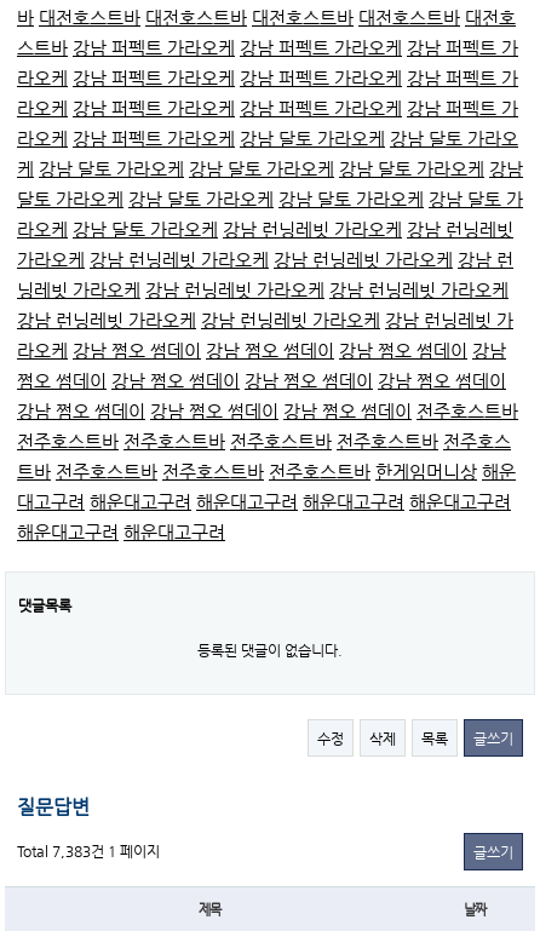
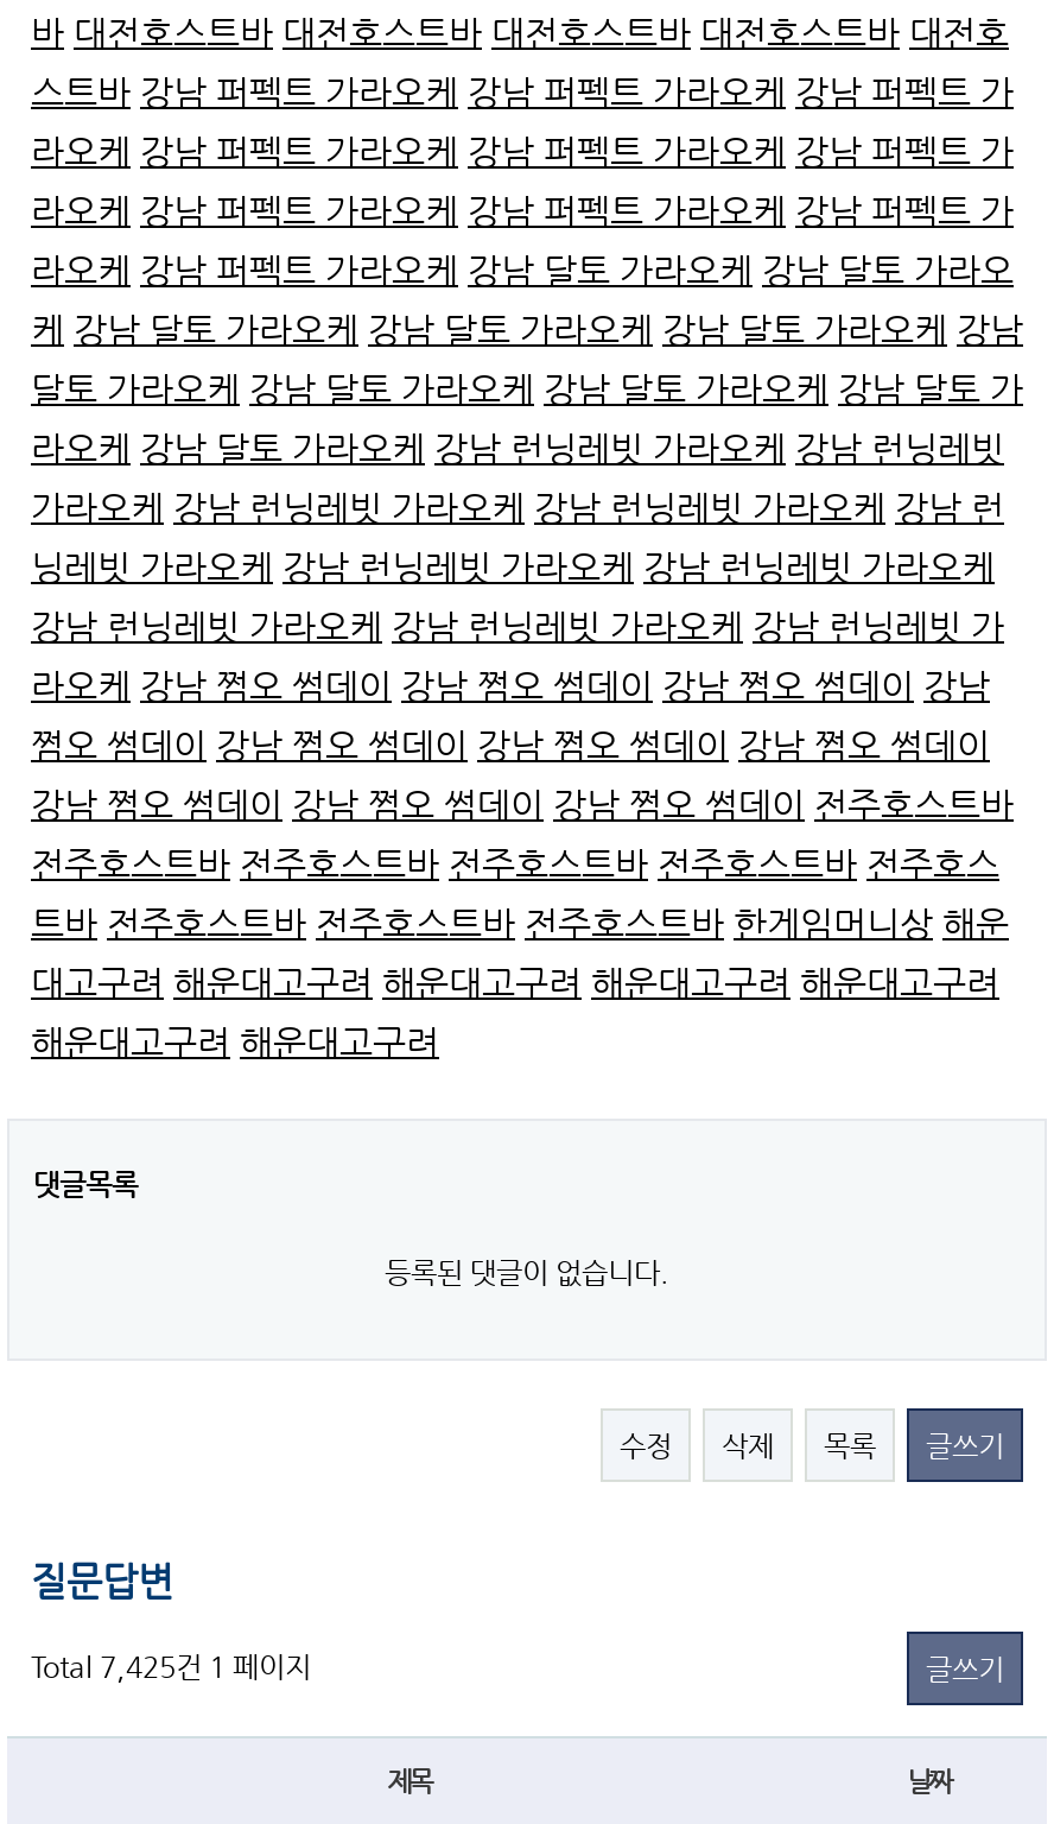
- Total 7,383건 1 페이지
+ Total 7,425건 1 페이지
